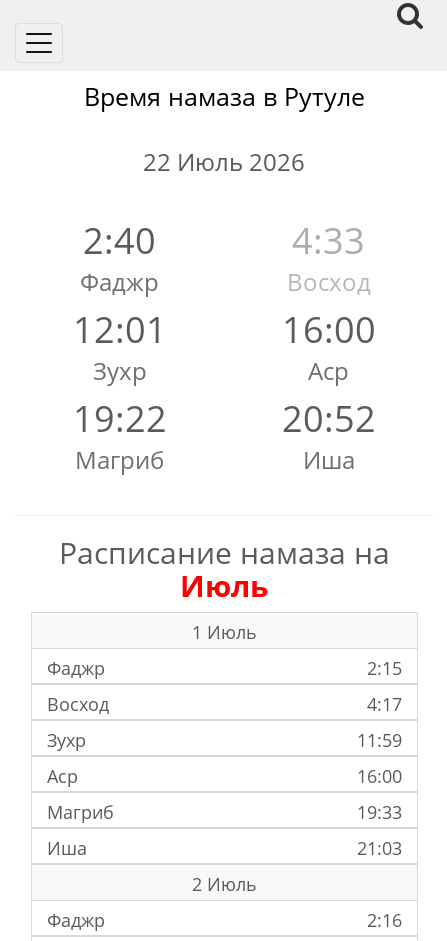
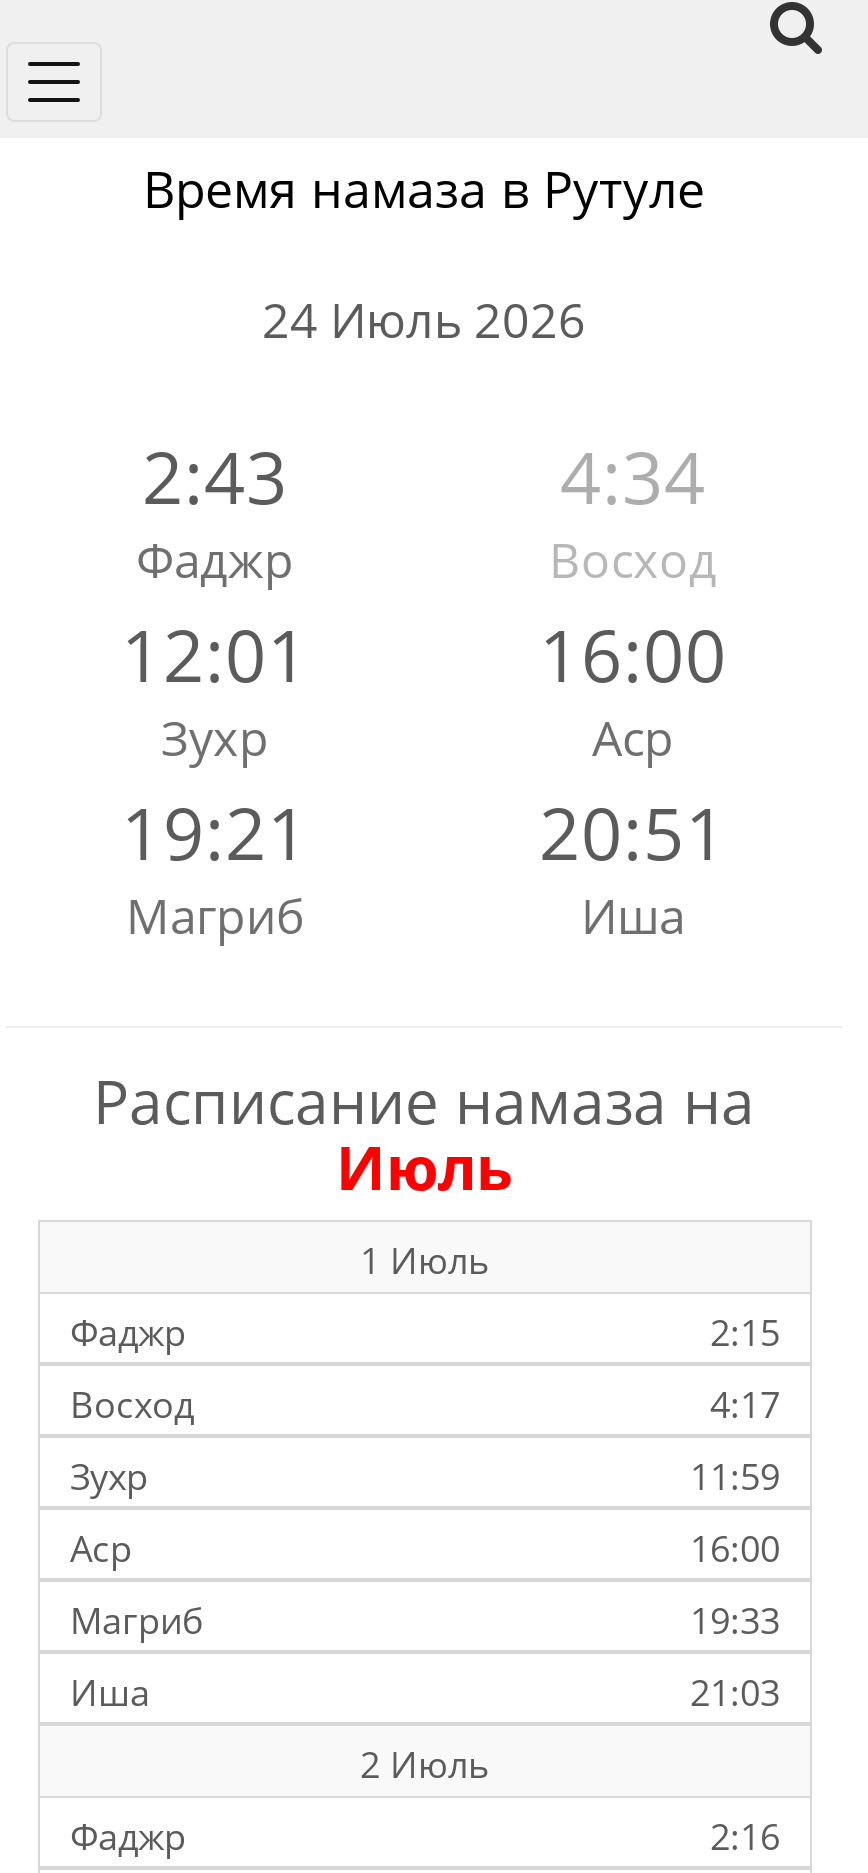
- 22 Июль 2026
+ 24 Июль 2026

- 2:40
+ 2:43

- 4:33
+ 4:34

- 19:22
+ 19:21

- 20:52
+ 20:51
